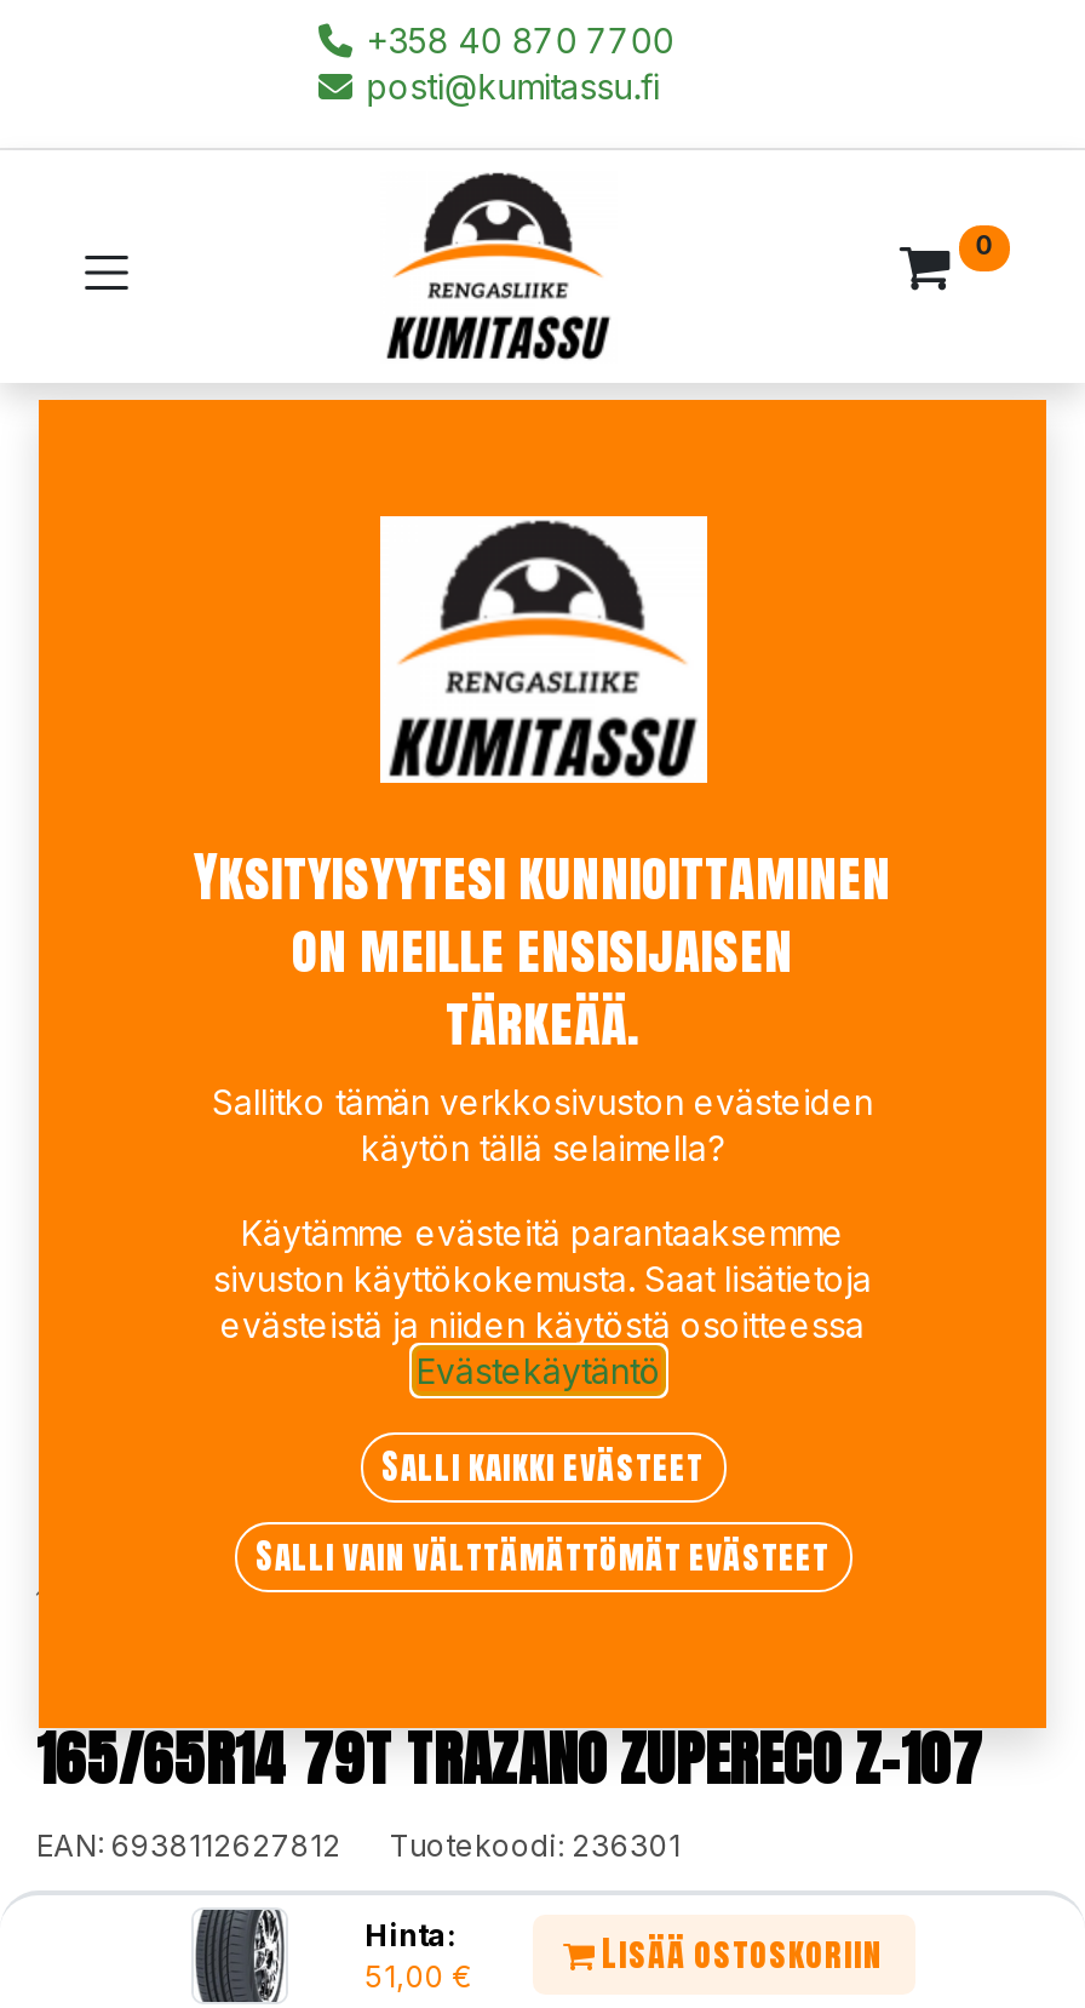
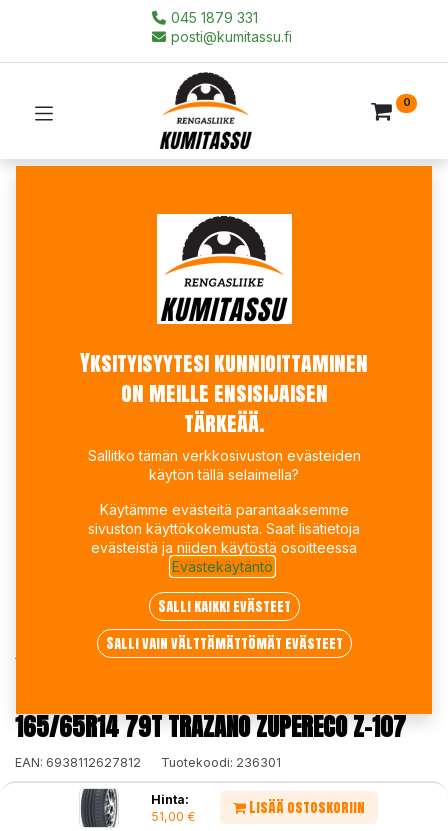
- +358 40 870 7700
+ 045 1879 331
